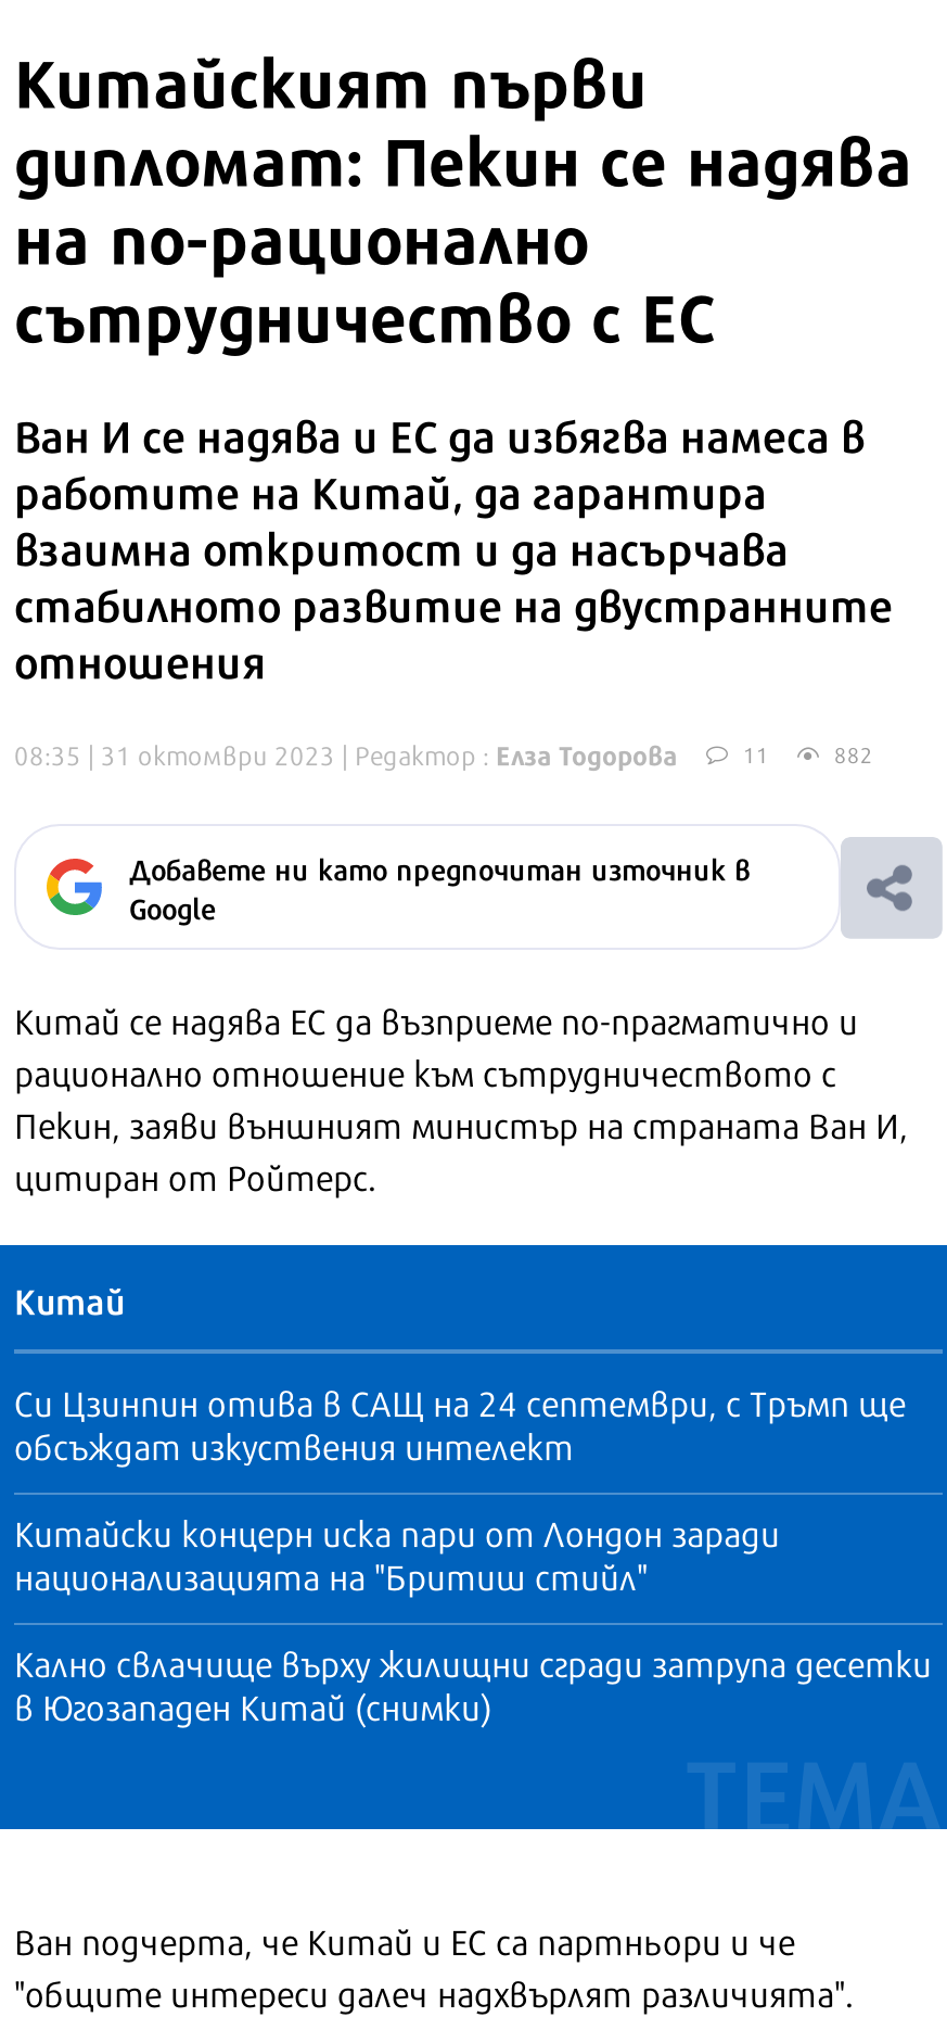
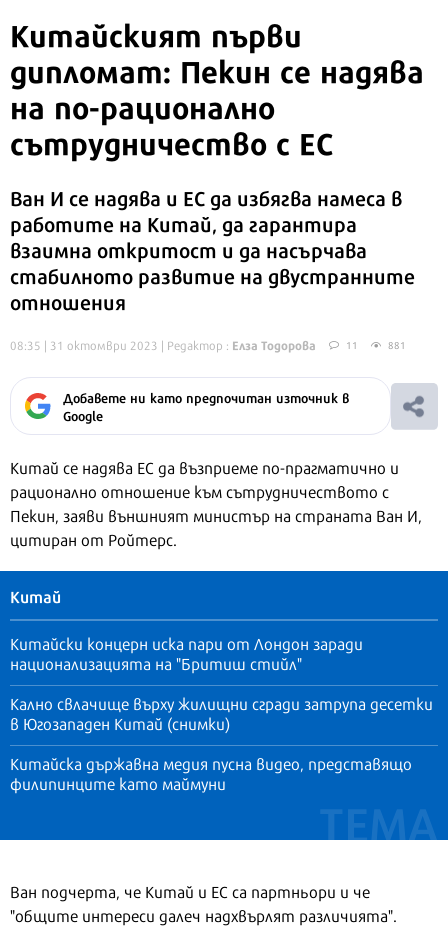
- 882
+ 881

- Си Цзинпин отива в САЩ на 24 септември, с Тръмп ще
- обсъждат изкуствения интелект

moved up: Китайски концерн иска пари от Лондон заради | национализацията на "Бритиш стийл" | Кално свлачище върху жилищни сгради затрупа десетки | в Югозападен Китай (снимки)

+ Китайска държавна медия пусна видео, представящо
+ филипинците като маймуни
